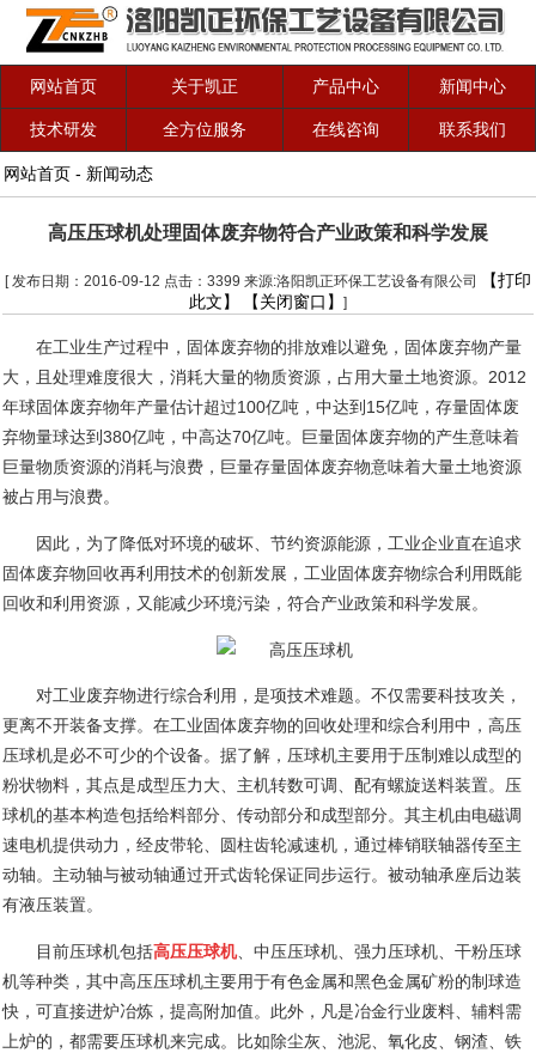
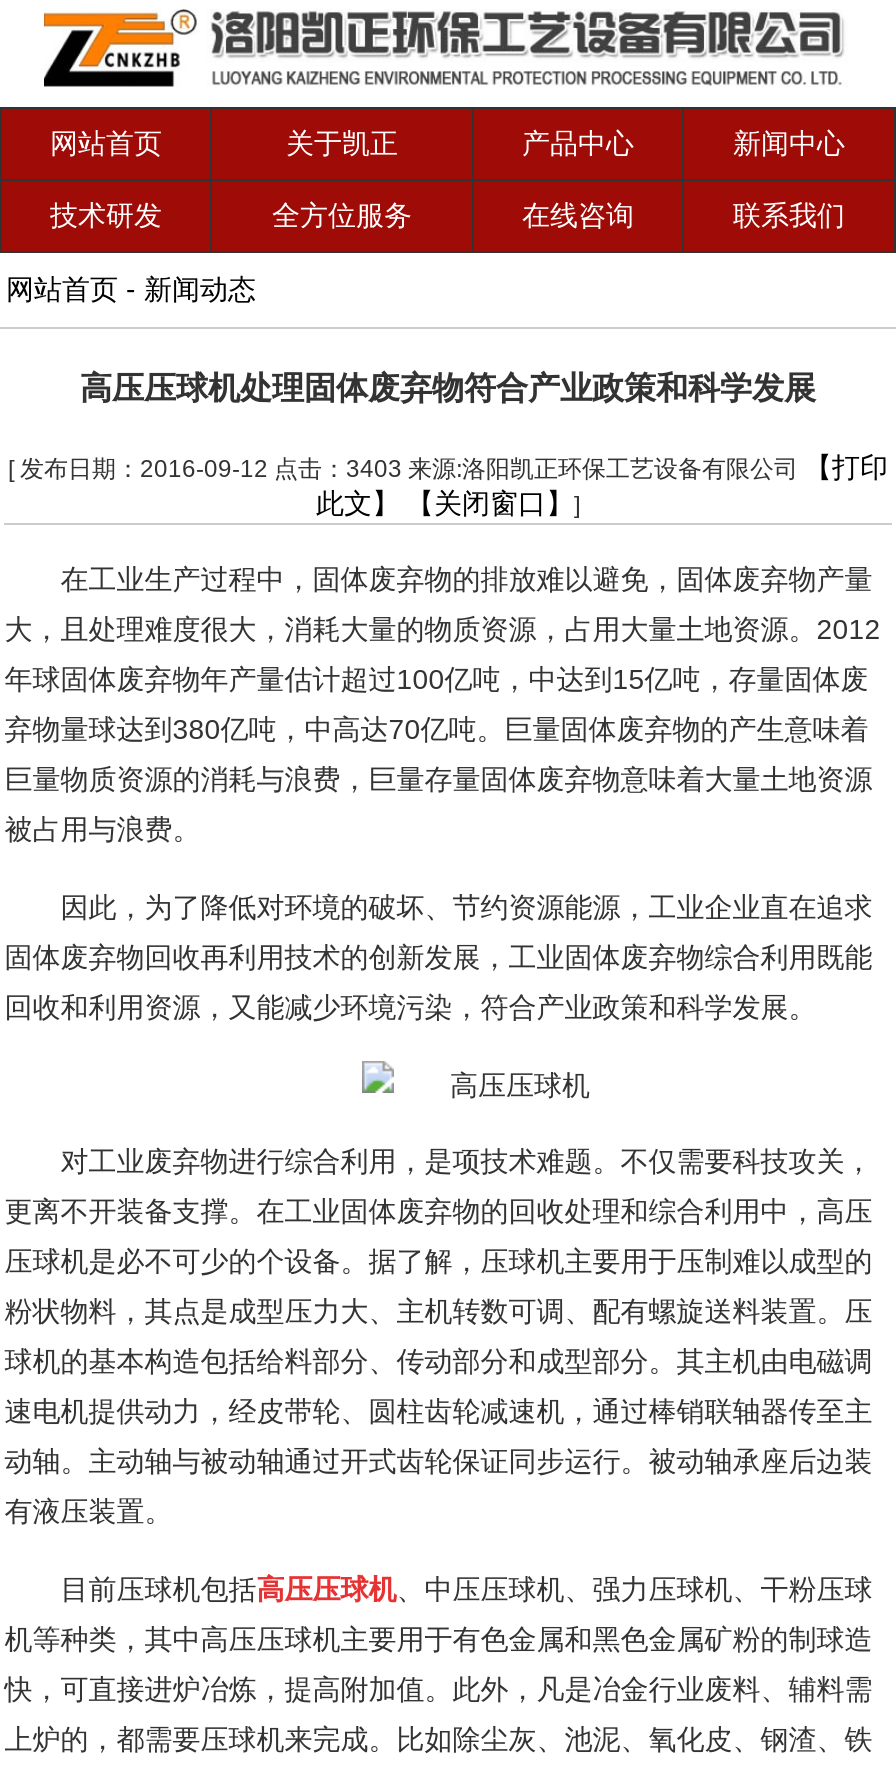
- [ 发布日期：2016-09-12 点击：3399 来源:洛阳凯正环保工艺设备有限公司【打印
+ [ 发布日期：2016-09-12 点击：3403 来源:洛阳凯正环保工艺设备有限公司【打印
